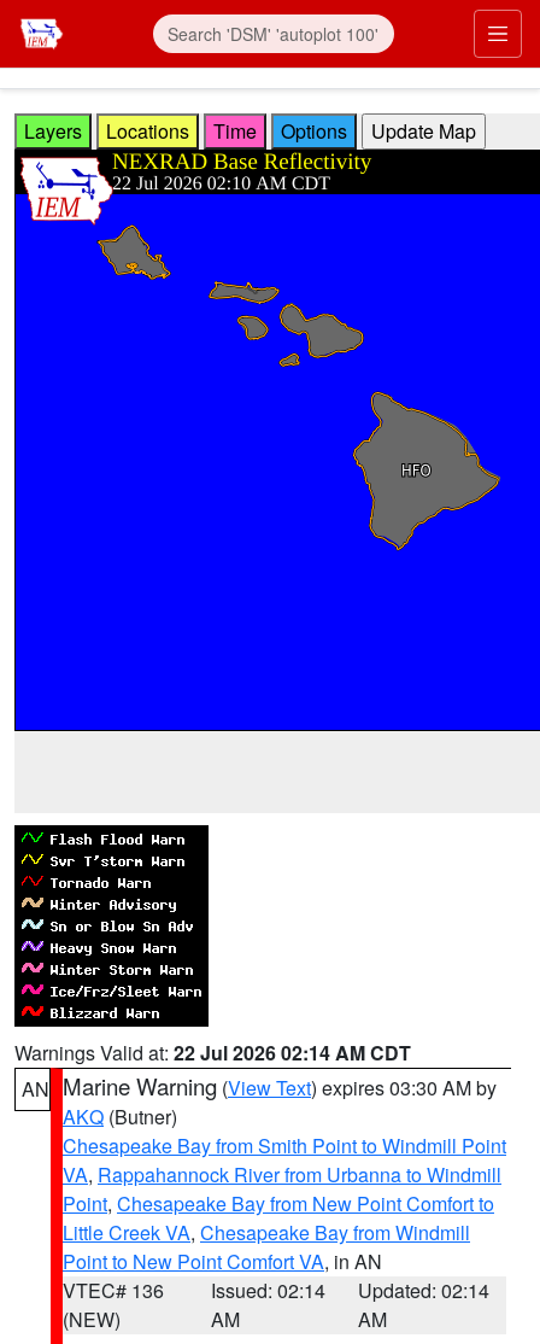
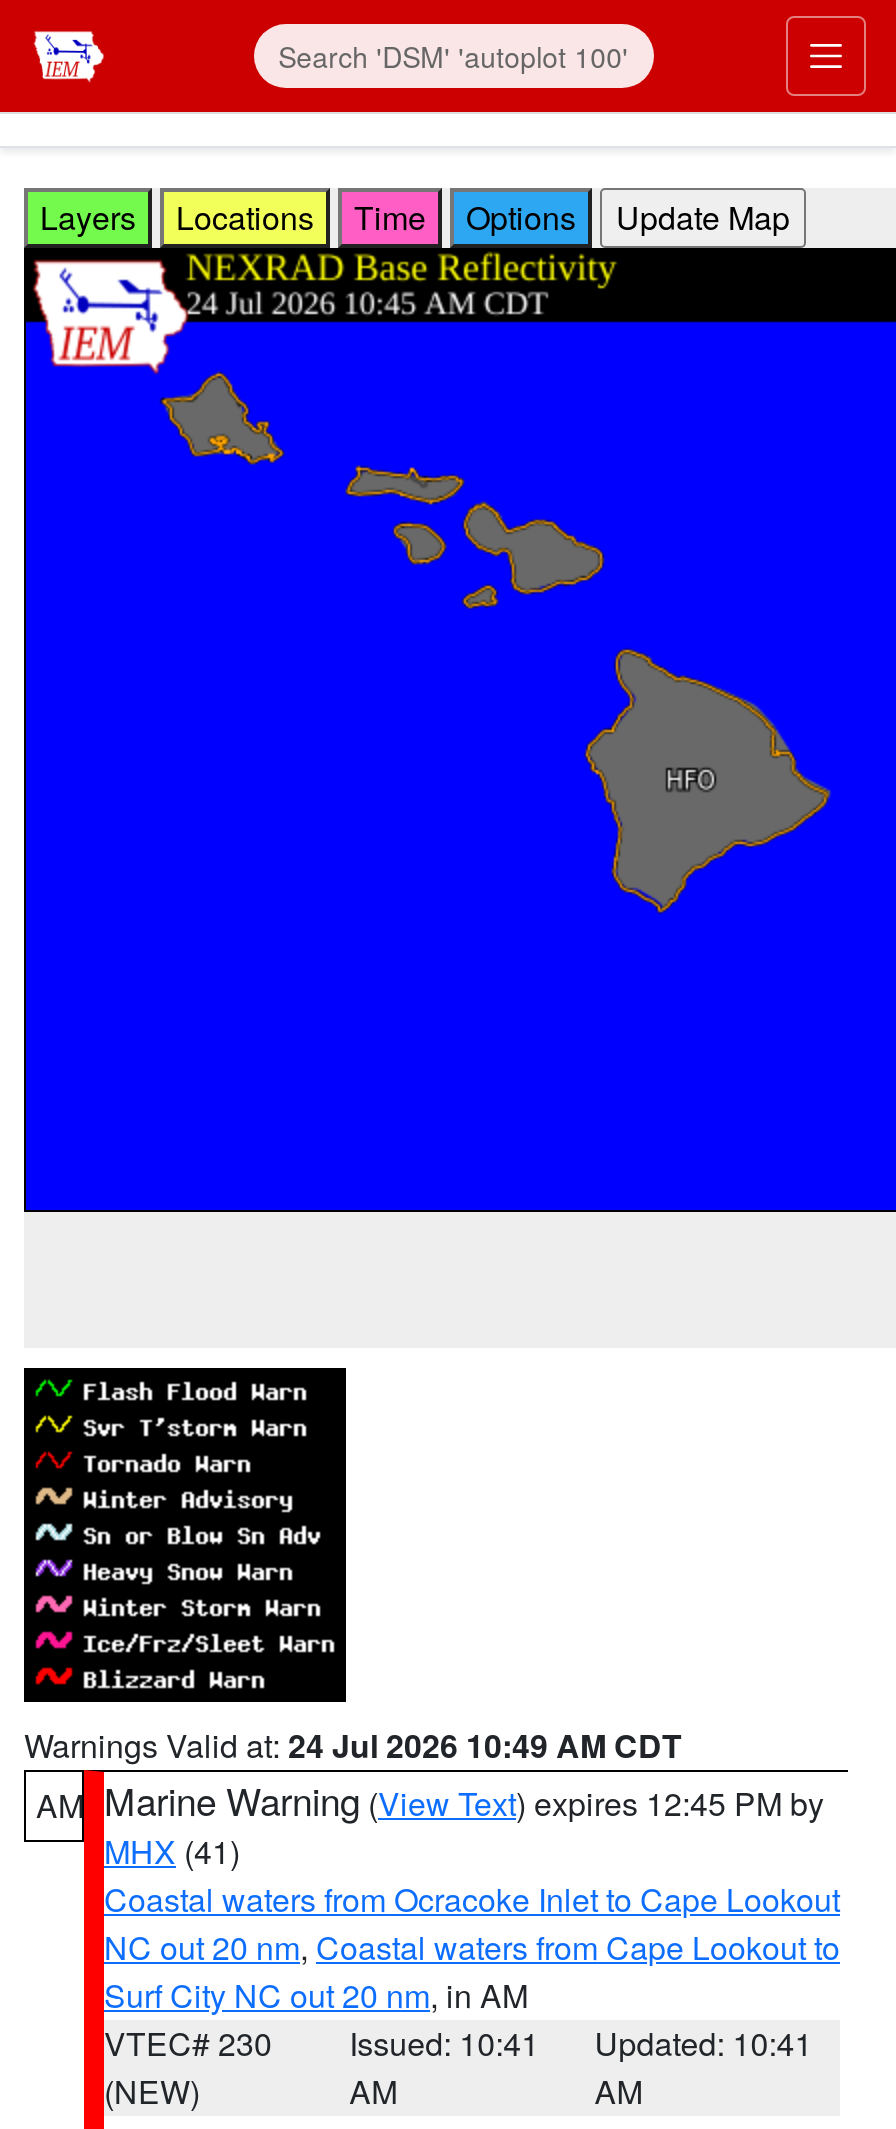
- Warnings Valid at: 22 Jul 2026 02:14 AM CDT
- AN Marine Warning (View Text) expires 03:30 AM by
- AKQ (Butner)
- Chesapeake Bay from Smith Point to Windmill Point
- VA, Rappahannock River from Urbanna to Windmill
- Point, Chesapeake Bay from New Point Comfort to
- Little Creek VA, Chesapeake Bay from Windmill
- Point to New Point Comfort VA, in AN
- VTEC# 136
+ Warnings Valid at: 24 Jul 2026 10:49 AM CDT
+ AM Marine Warning (View Text) expires 12:45 PM by
+ MHX (41)
+ Coastal waters from Ocracoke Inlet to Cape Lookout
+ NC out 20 nm, Coastal waters from Cape Lookout to
+ Surf City NC out 20 nm, in AM
+ VTEC# 230

- Issued: 02:14
+ Issued: 10:41

- Updated: 02:14
+ Updated: 10:41
